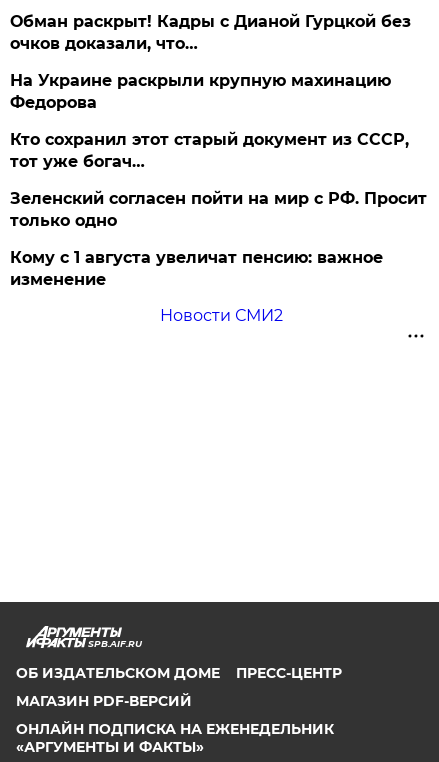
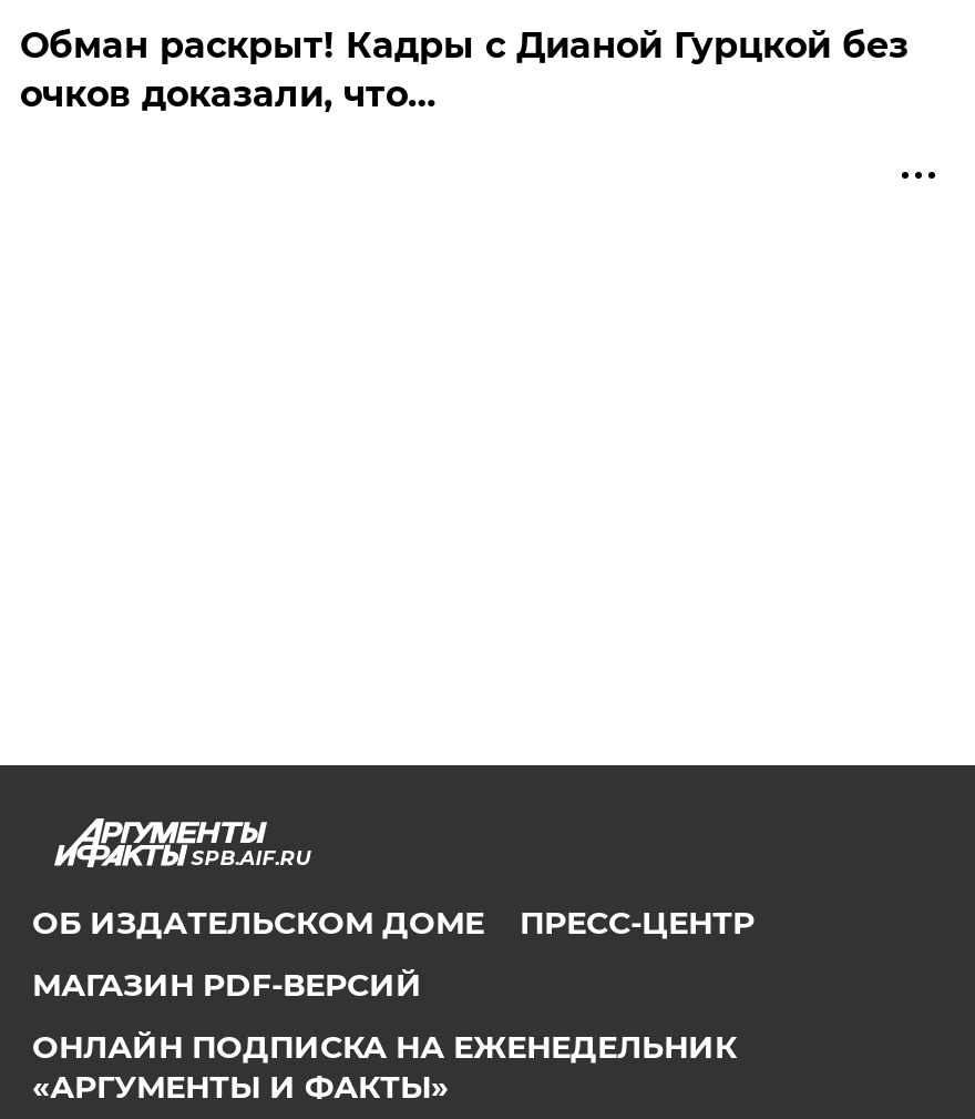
- На Украине раскрыли крупную махинацию
- Федорова
- Кто сохранил этот старый документ из СССР,
- тот уже богач…
- Зеленский согласен пойти на мир с РФ. Просит
- только одно
- Кому с 1 августа увеличат пенсию: важное
- изменение
- Новости СМИ2
